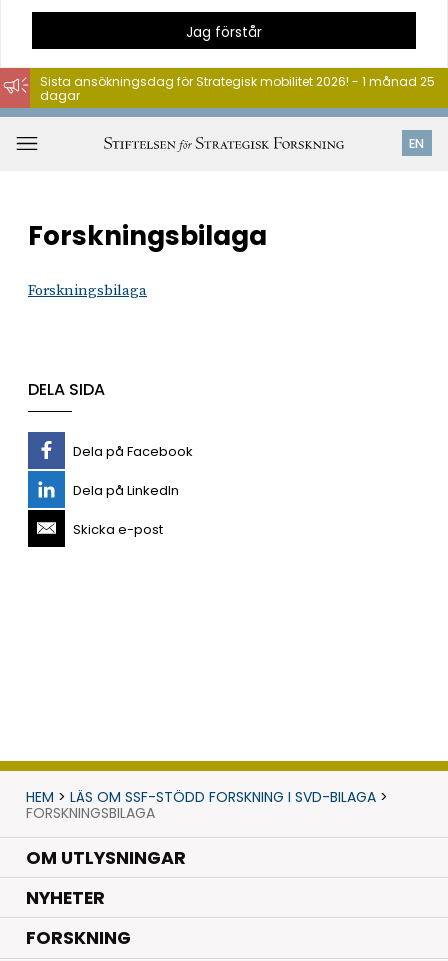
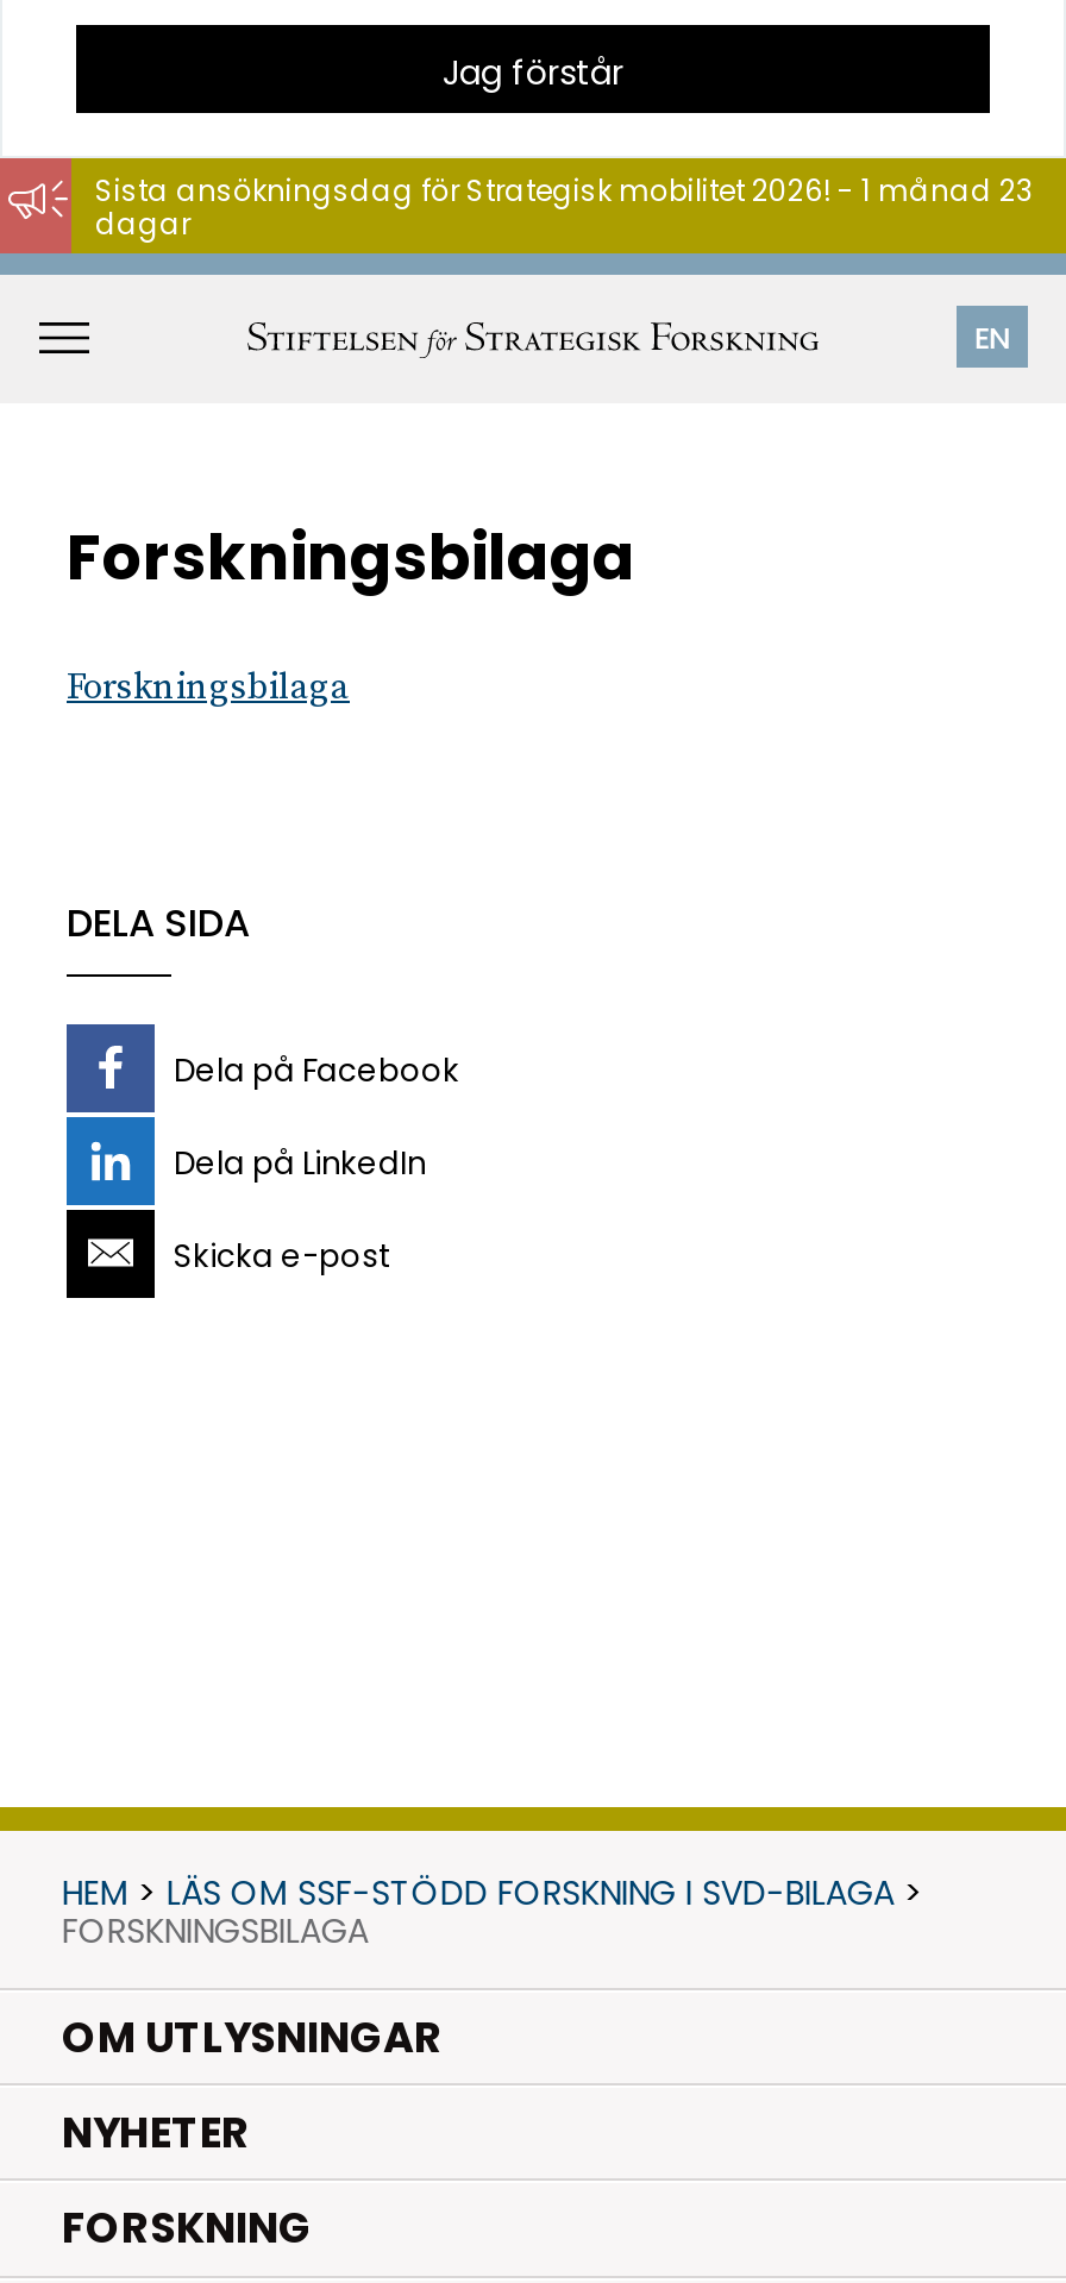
- Sista ansökningsdag för Strategisk mobilitet 2026! - 1 månad 25
+ Sista ansökningsdag för Strategisk mobilitet 2026! - 1 månad 23
